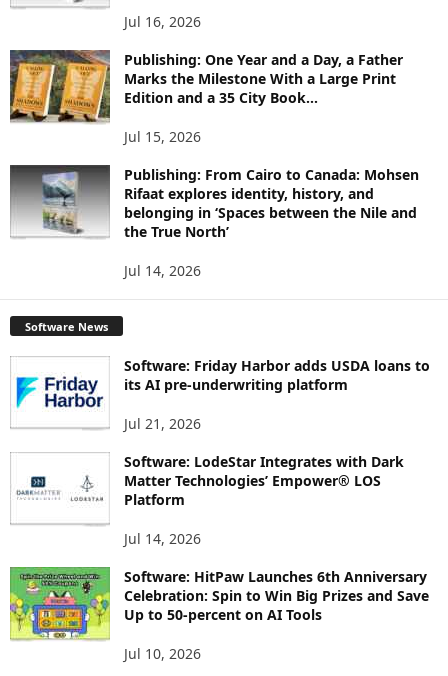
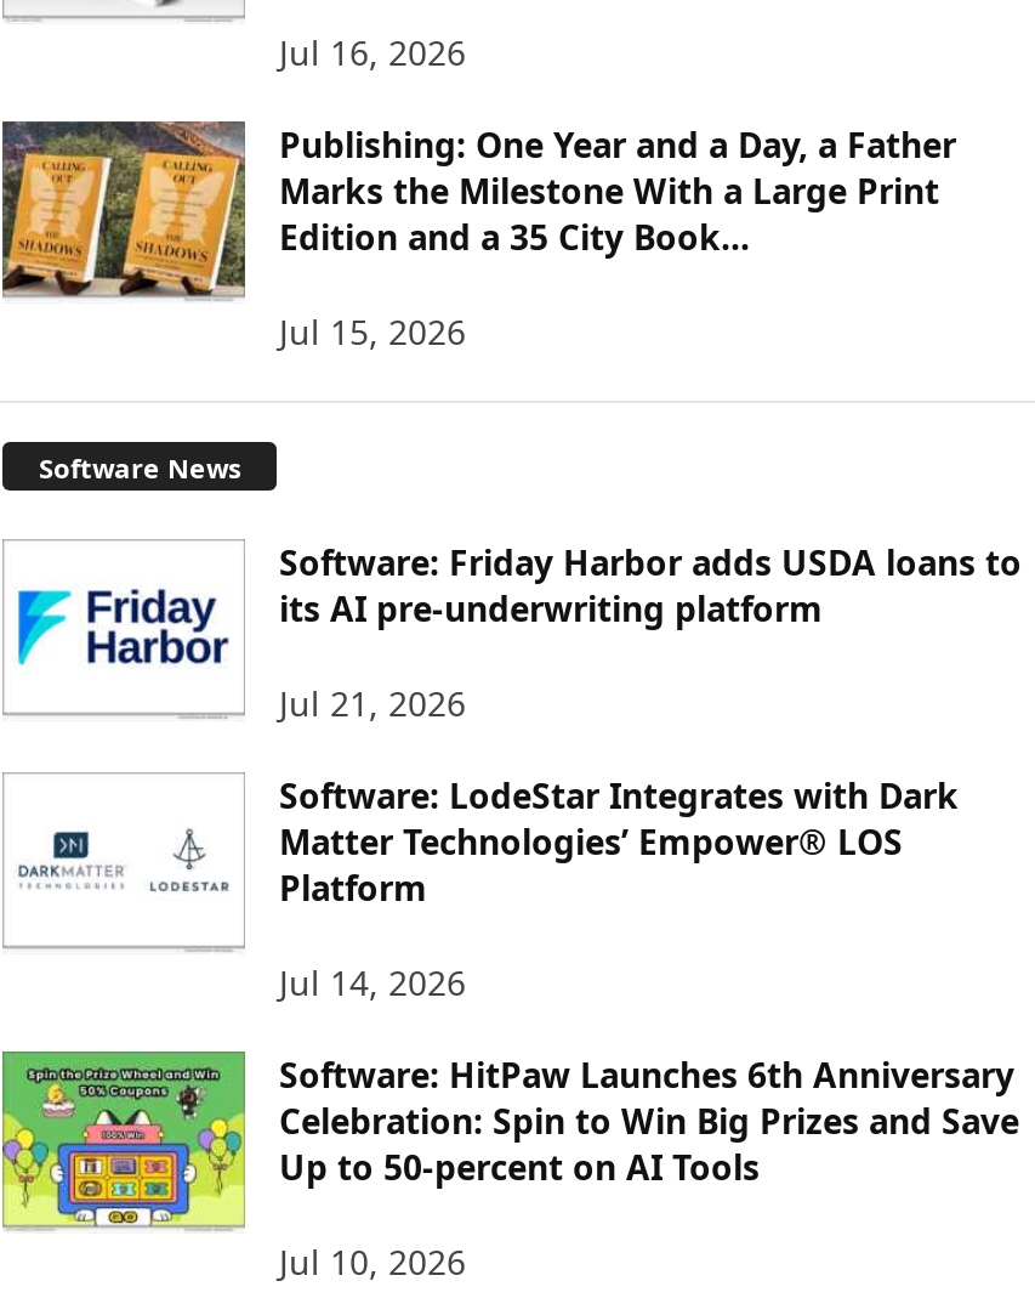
- [image]
- Publishing: From Cairo to Canada: Mohsen
- Rifaat explores identity, history, and
- belonging in ‘Spaces between the Nile and
- the True North’
- Jul 14, 2026
